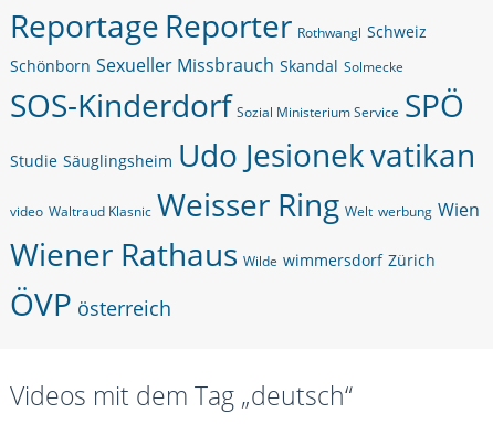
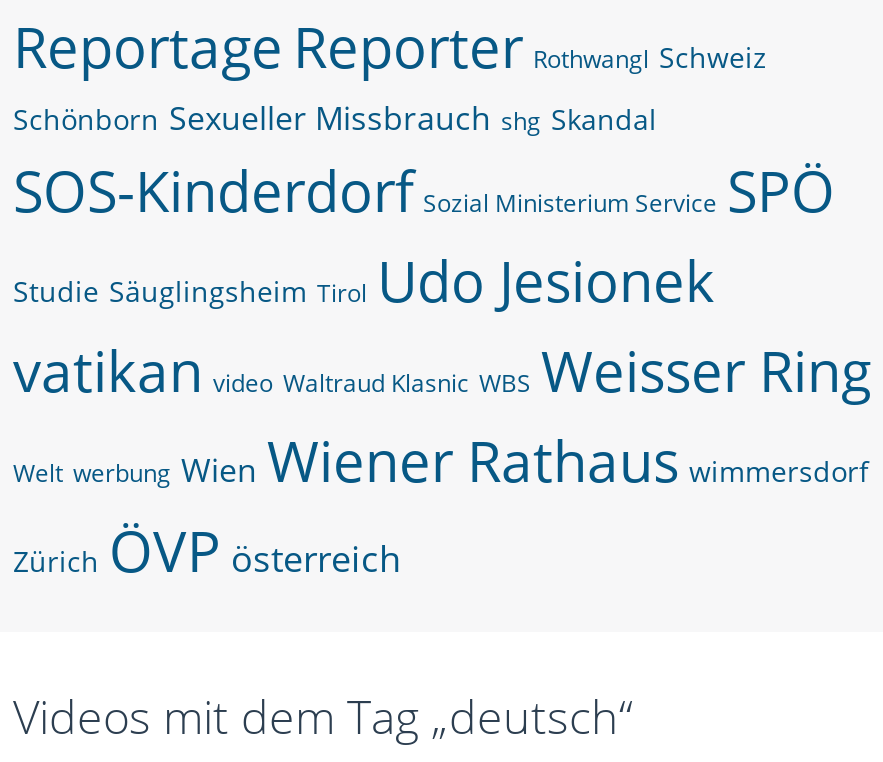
- Schönborn Sexueller Missbrauch Skandal Solmecke
+ Schönborn Sexueller Missbrauch shg Skandal

- Studie Säuglingsheim Udo Jesionek vatikan
- video Waltraud Klasnic Weisser Ring Welt werbung Wien
- Wiener Rathaus Wilde wimmersdorf Zürich
- ÖVP österreich
+ Studie Säuglingsheim Tirol Udo Jesionek
+ vatikan video Waltraud Klasnic WBS Weisser Ring
+ Welt werbung Wien Wiener Rathaus wimmersdorf
+ Zürich ÖVP österreich
